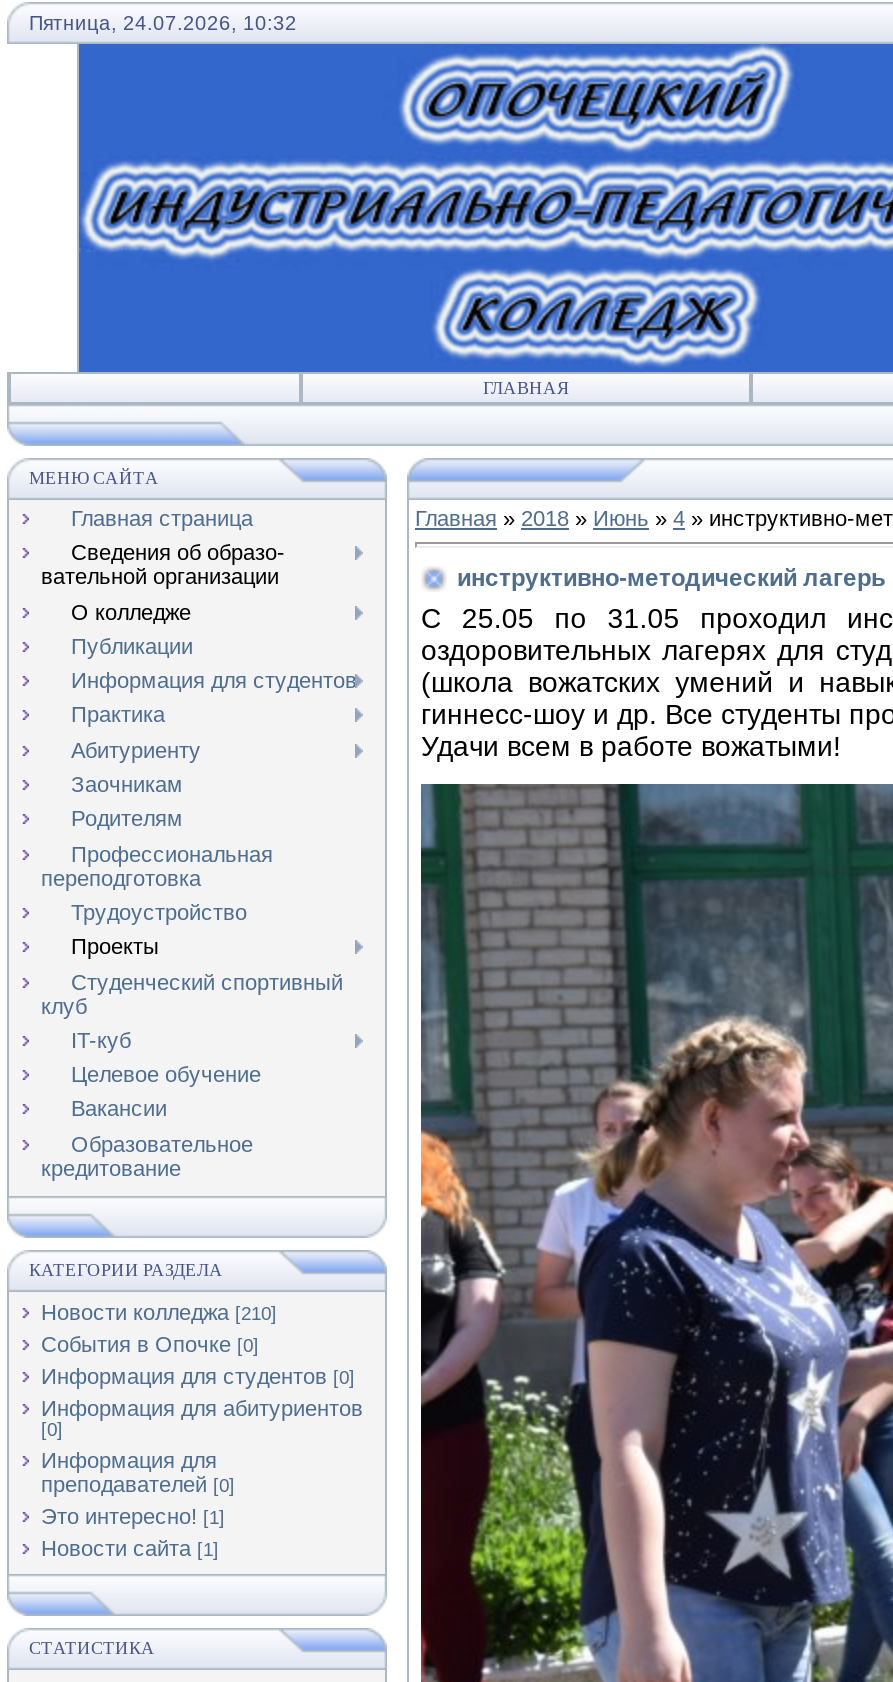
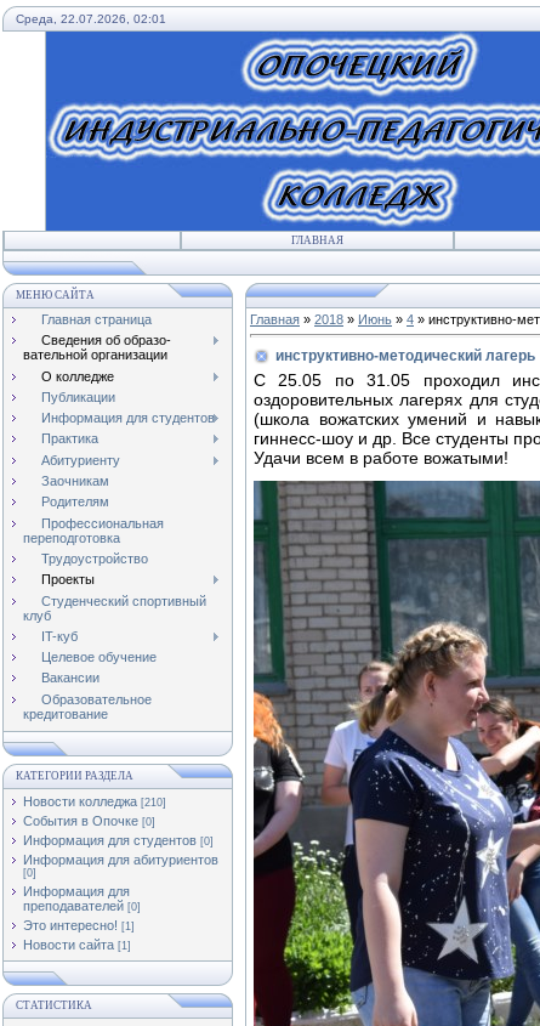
- Пятница, 24.07.2026, 10:32
+ Среда, 22.07.2026, 02:01
